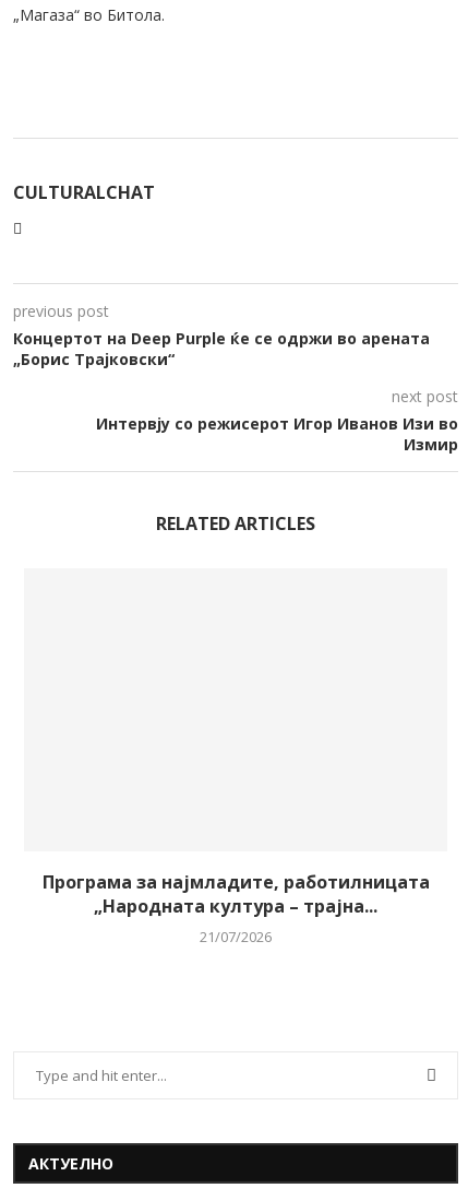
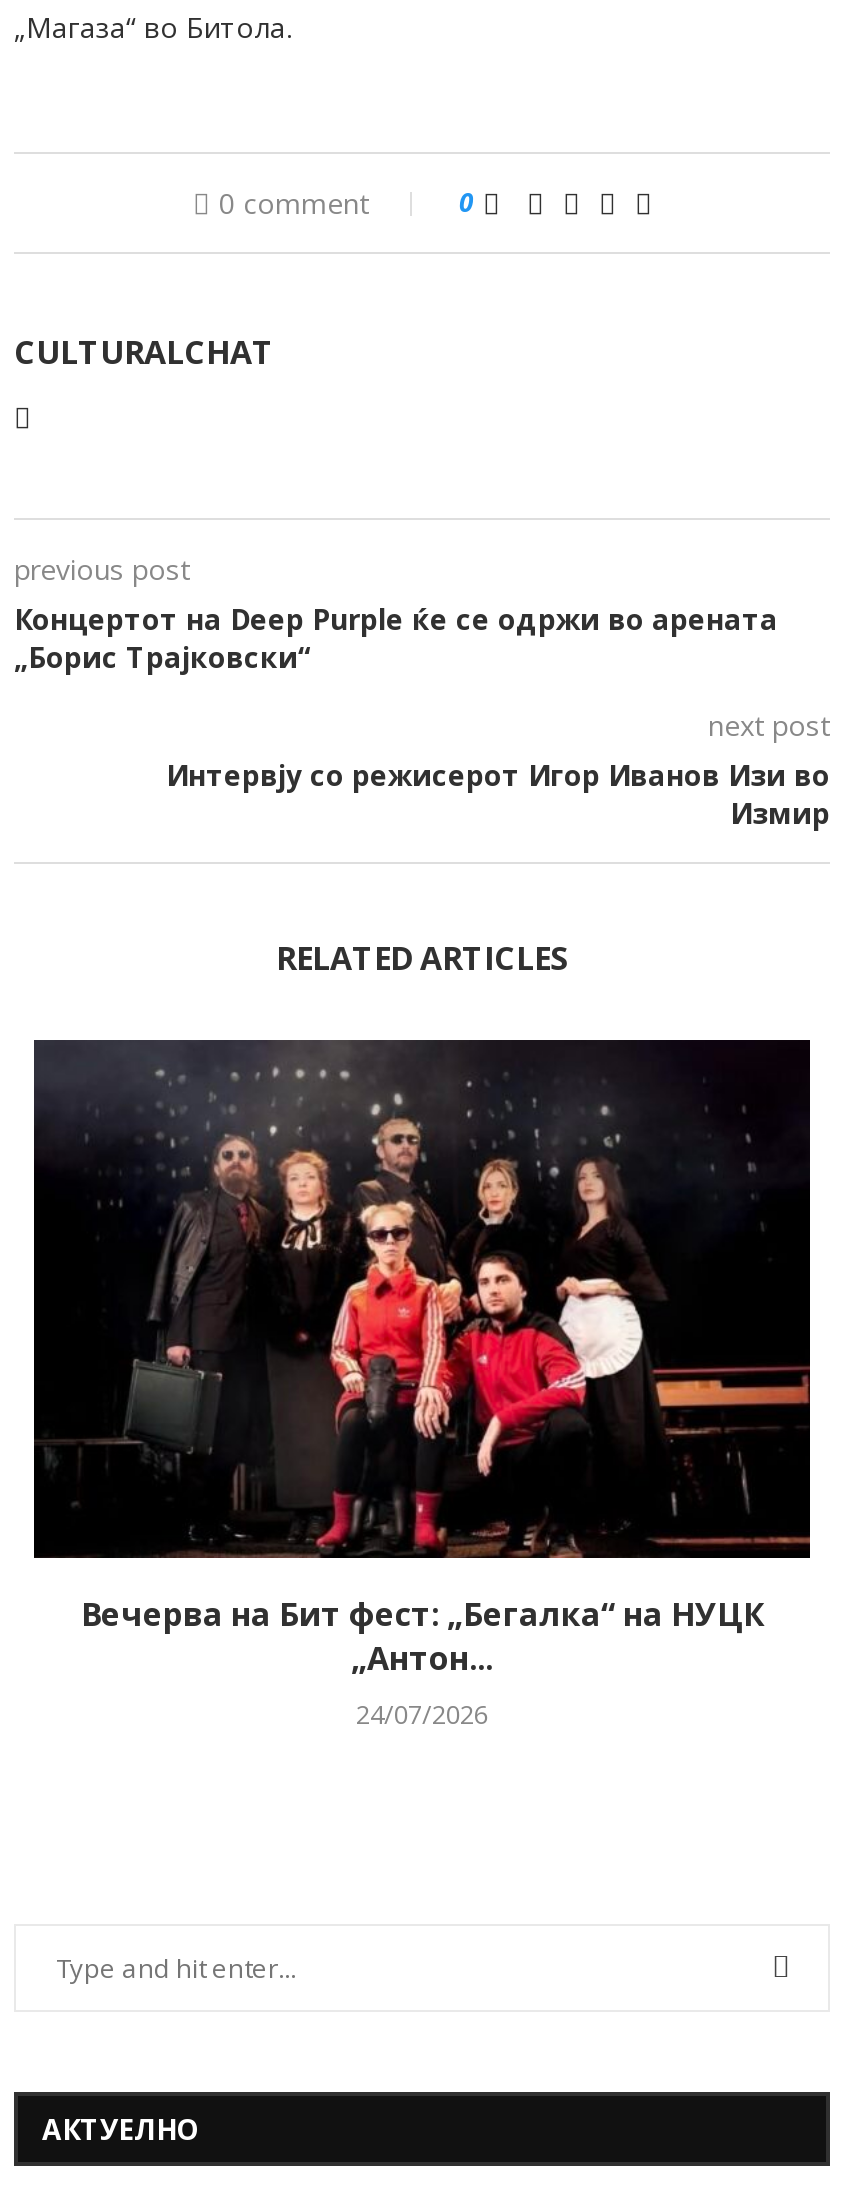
+ 0 comment
+ 0

+ [image]

- Програма за најмладите, работилницата
- „Народната култура – трајна...
- 21/07/2026
+ Вечерва на Бит фест: „Бегалка“ на НУЦК
+ „Антон...
+ 24/07/2026
